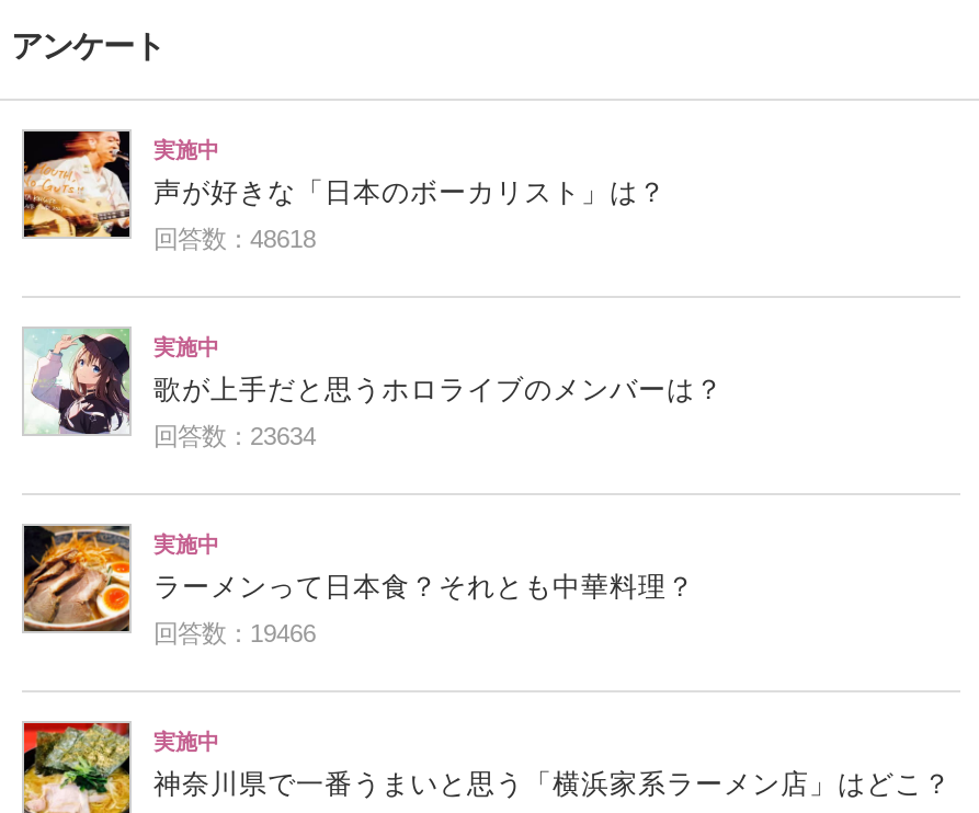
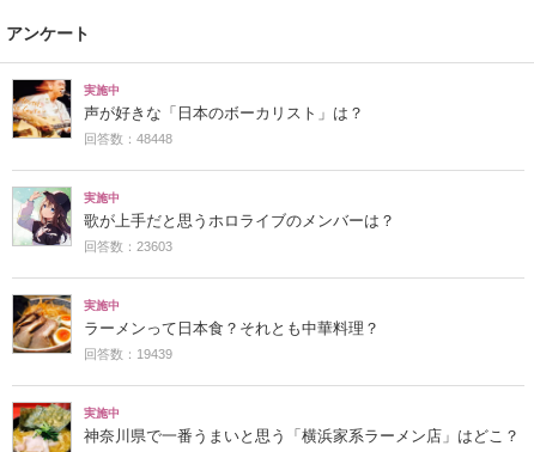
- 回答数：48618
+ 回答数：48448

- 回答数：23634
+ 回答数：23603

- 回答数：19466
+ 回答数：19439
